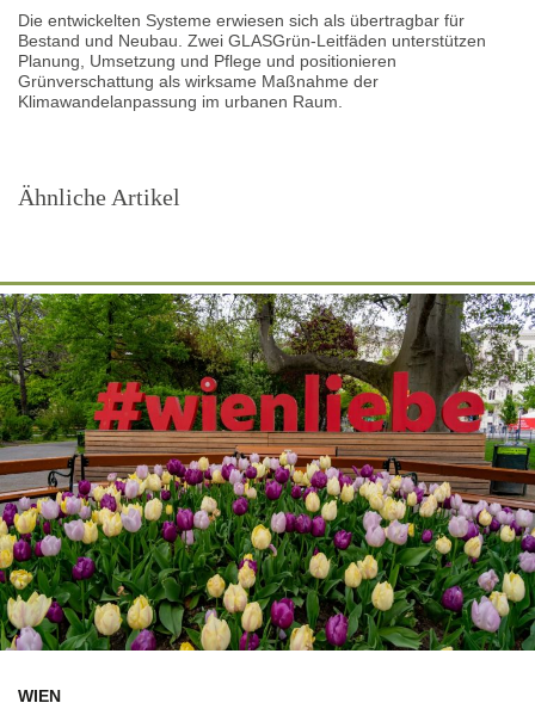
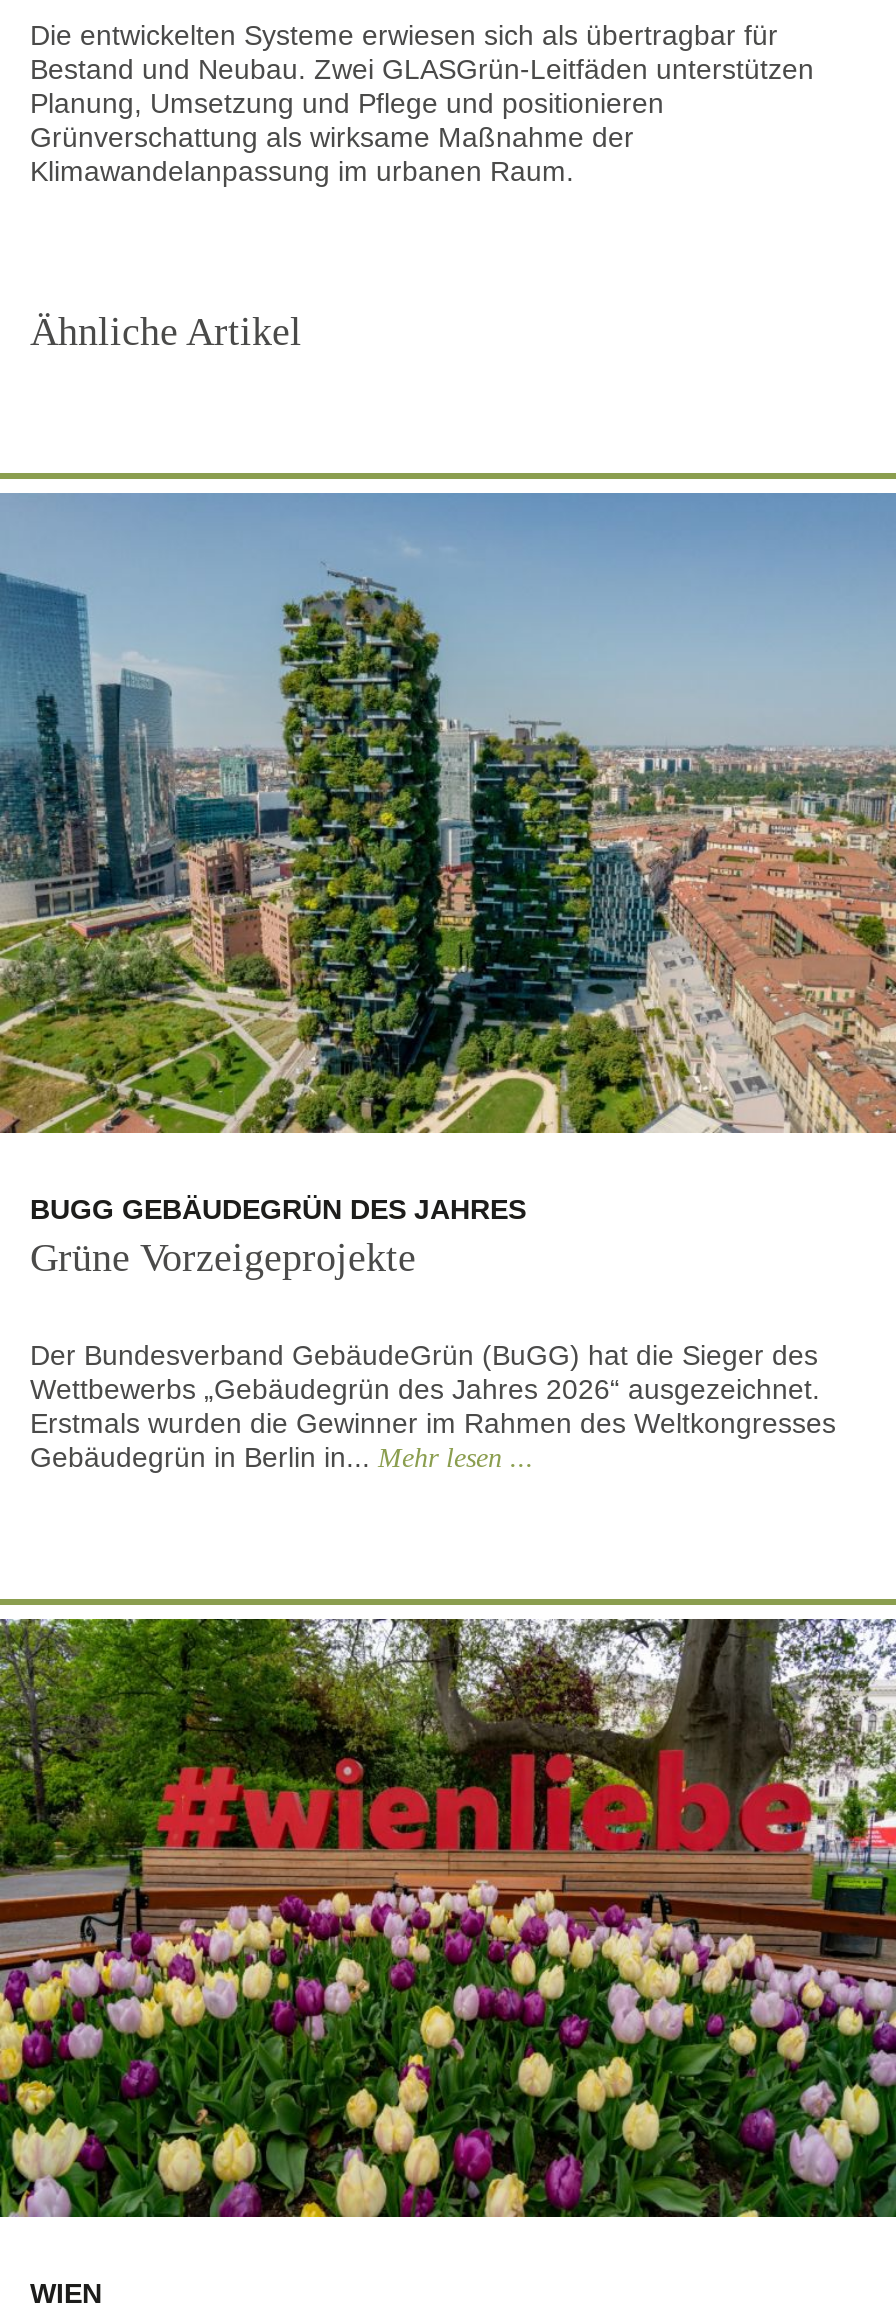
+ [image]
+ BUGG GEBÄUDEGRÜN DES JAHRES
+ Grüne Vorzeigeprojekte
+ Der Bundesverband GebäudeGrün (BuGG) hat die Sieger des
+ Wettbewerbs „Gebäudegrün des Jahres 2026“ ausgezeichnet.
+ Erstmals wurden die Gewinner im Rahmen des Weltkongresses
+ Gebäudegrün in Berlin in... Mehr lesen ...
